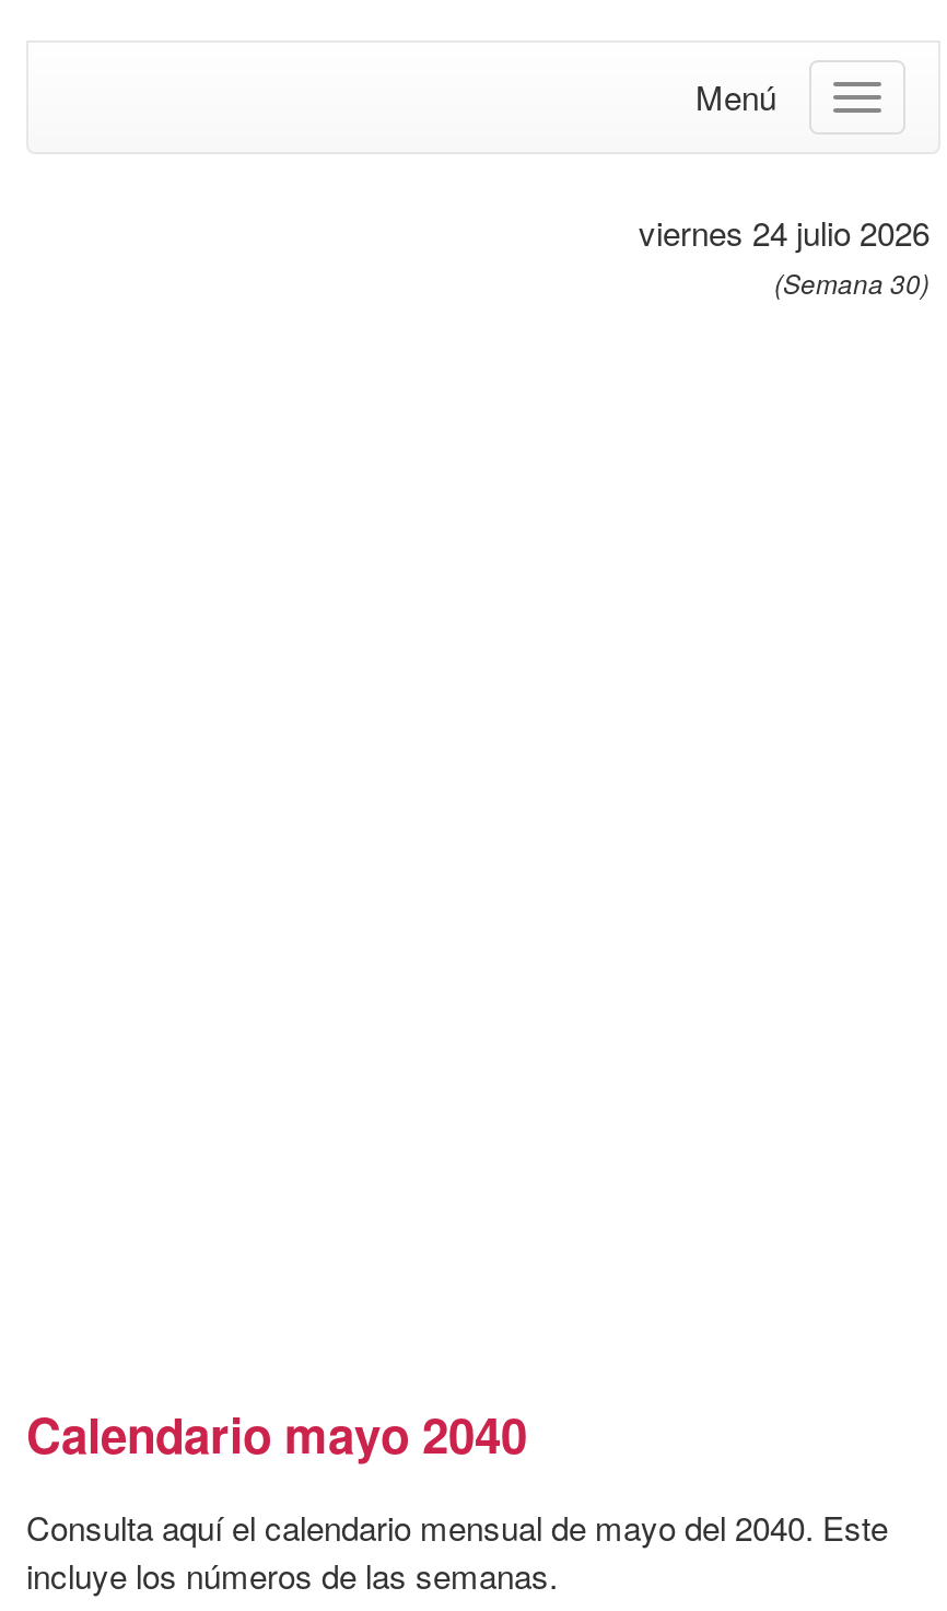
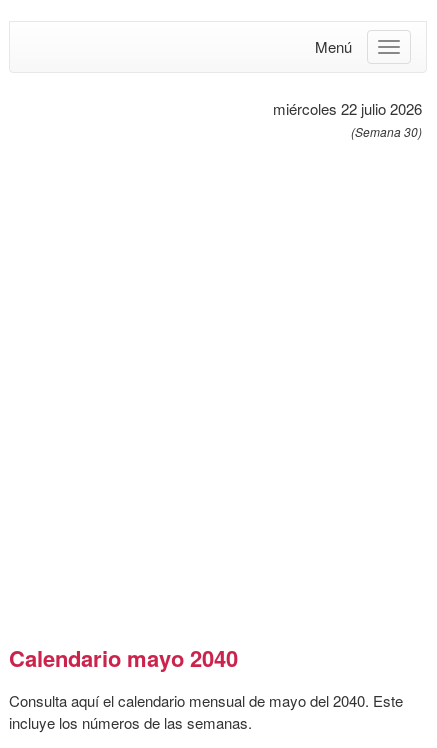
- viernes 24 julio 2026
+ miércoles 22 julio 2026
